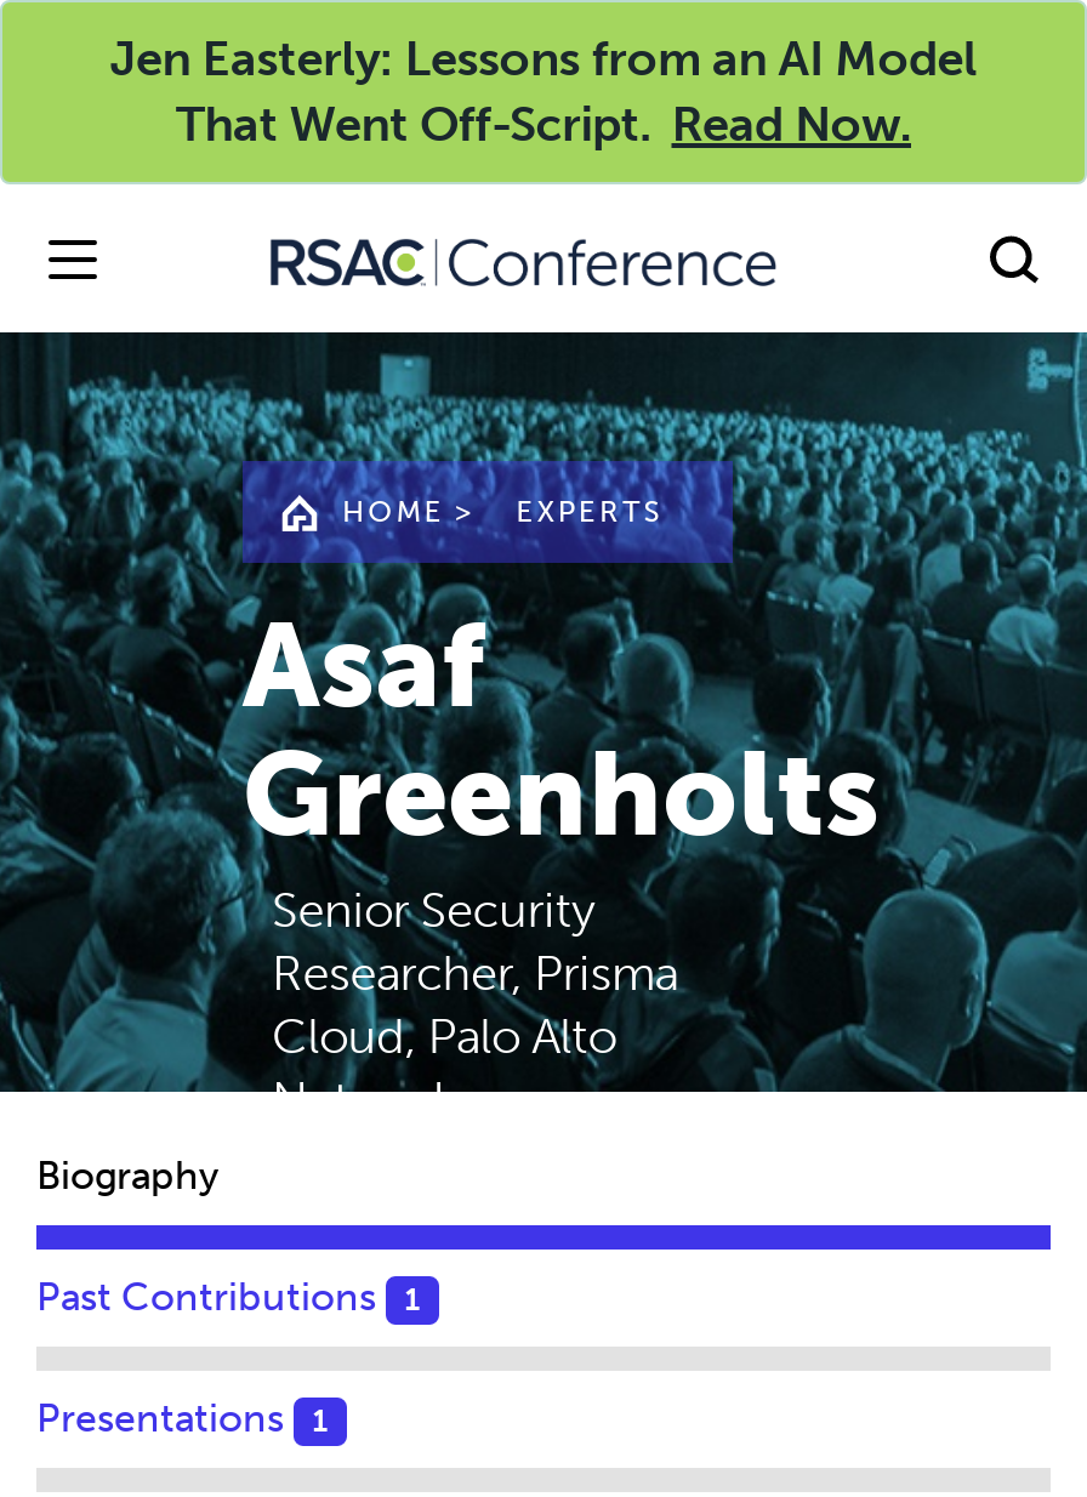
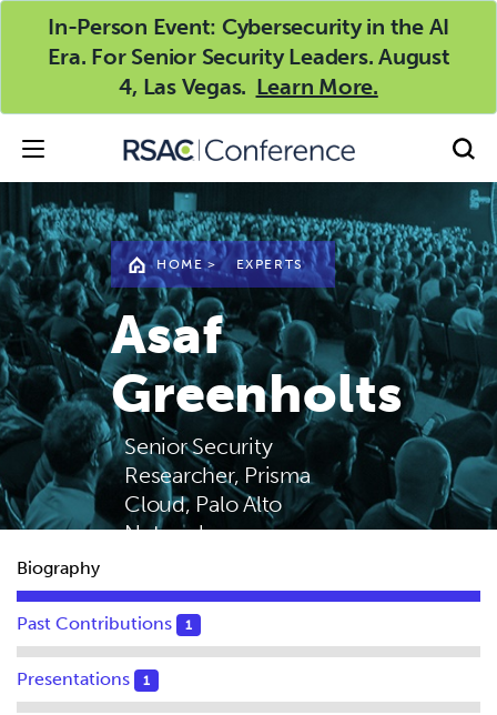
- Jen Easterly: Lessons from an AI Model
- That Went Off-Script. Read Now.
+ In-Person Event: Cybersecurity in the AI
+ Era. For Senior Security Leaders. August
+ 4, Las Vegas. Learn More.
